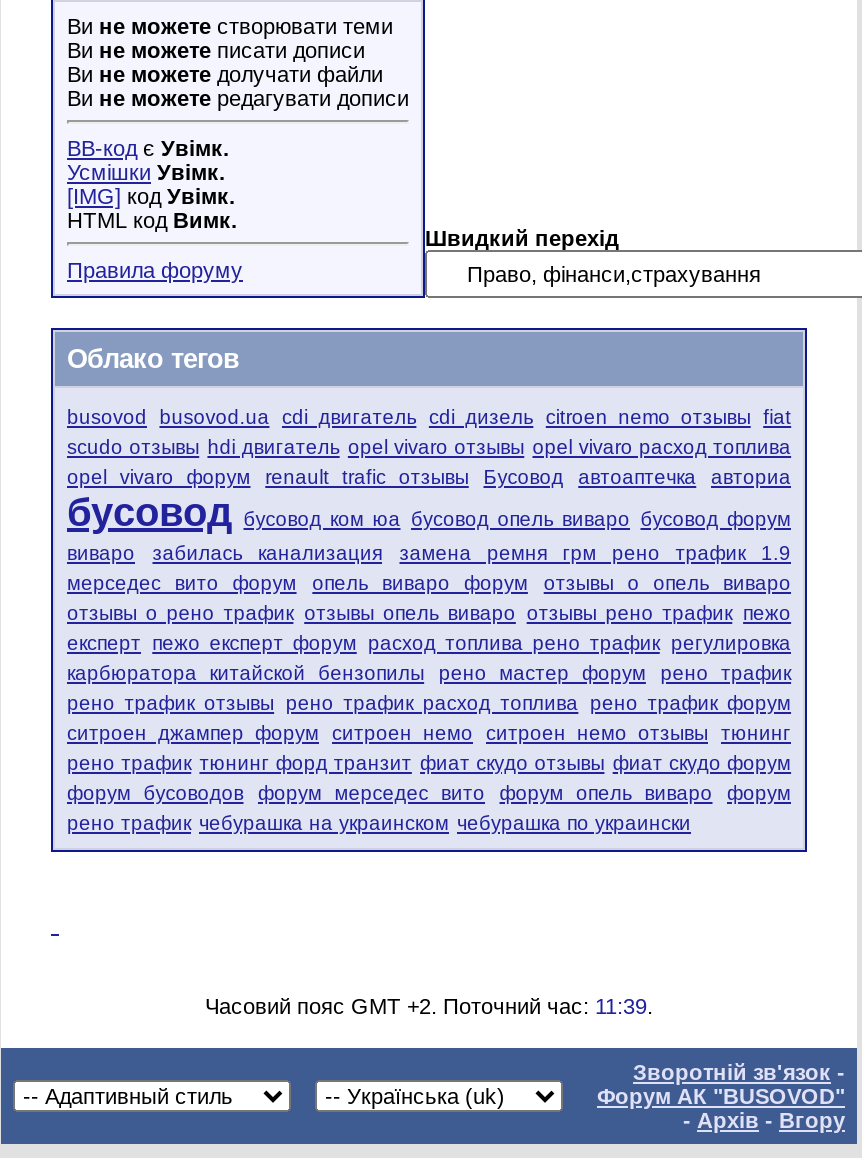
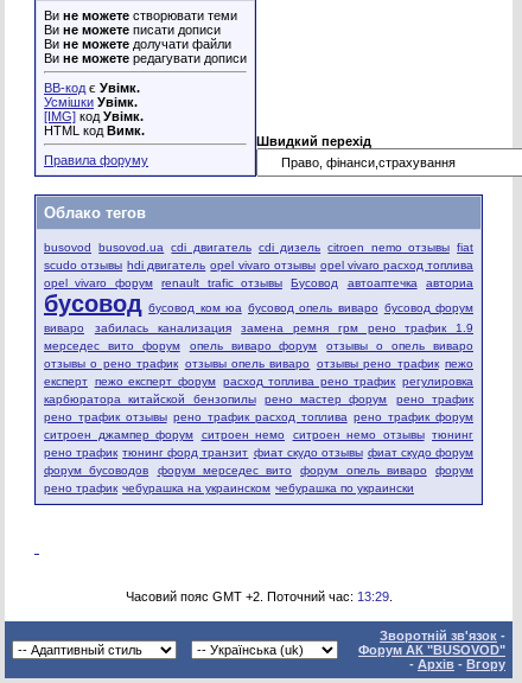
- Часовий пояс GMT +2. Поточний час: 11:39.
+ Часовий пояс GMT +2. Поточний час: 13:29.
